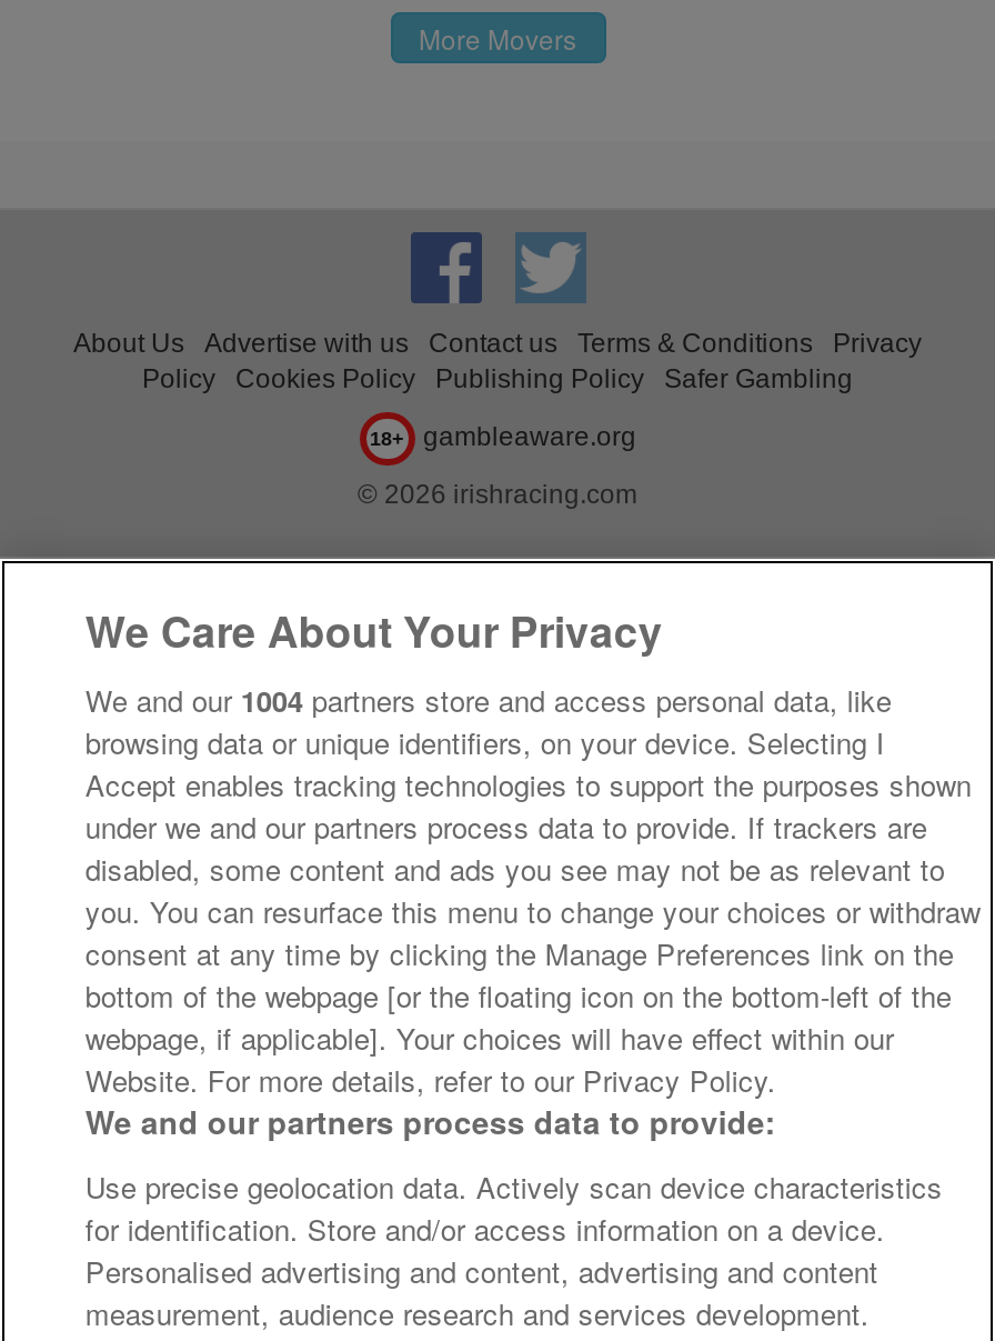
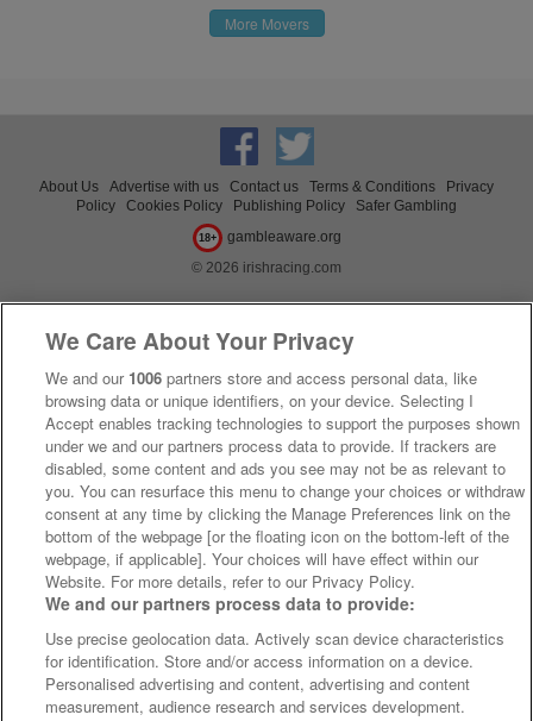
- We and our 1004 partners store and access personal data, like
+ We and our 1006 partners store and access personal data, like
